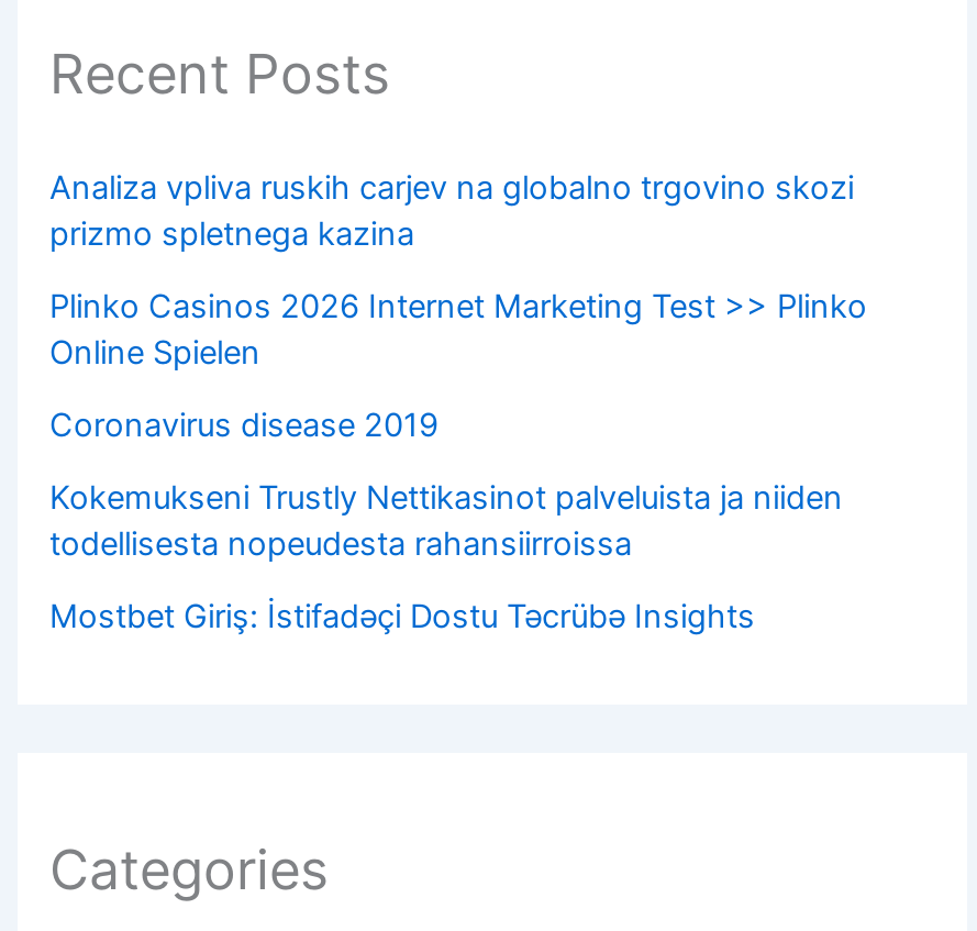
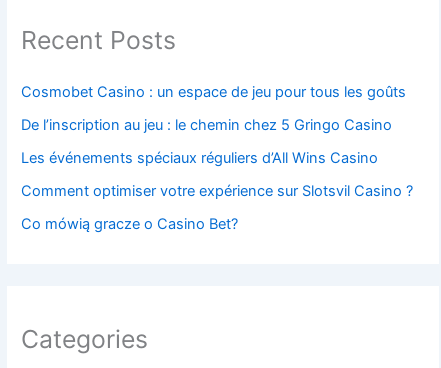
- Analiza vpliva ruskih carjev na globalno trgovino skozi
- prizmo spletnega kazina
+ Cosmobet Casino : un espace de jeu pour tous les goûts

- Plinko Casinos 2026 Internet Marketing Test >> Plinko
- Online Spielen
+ De l’inscription au jeu : le chemin chez 5 Gringo Casino

- Coronavirus disease 2019
+ Les événements spéciaux réguliers d’All Wins Casino

- Kokemukseni Trustly Nettikasinot palveluista ja niiden
- todellisesta nopeudesta rahansiirroissa
+ Comment optimiser votre expérience sur Slotsvil Casino ?

- Mostbet Giriş: İstifadəçi Dostu Təcrübə Insights
+ Co mówią gracze o Casino Bet?
